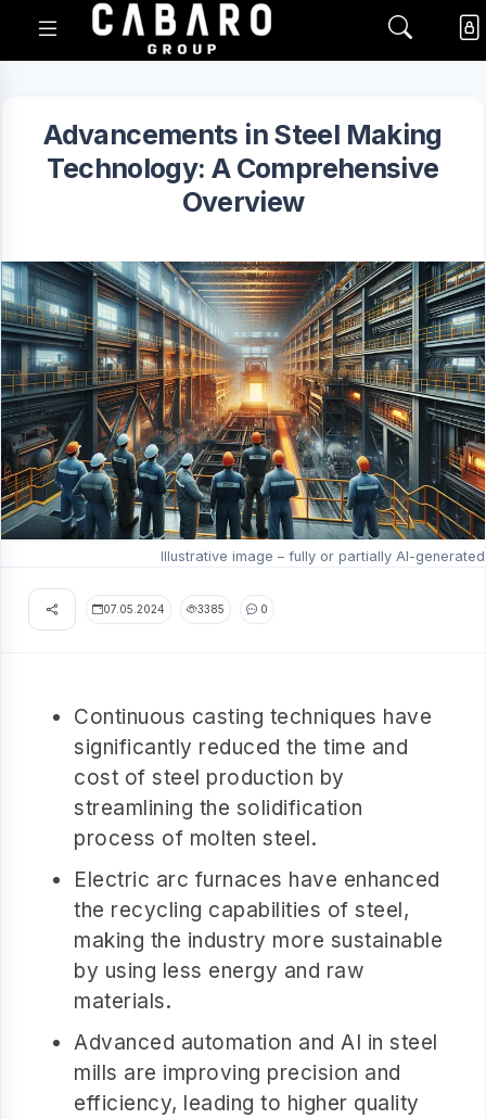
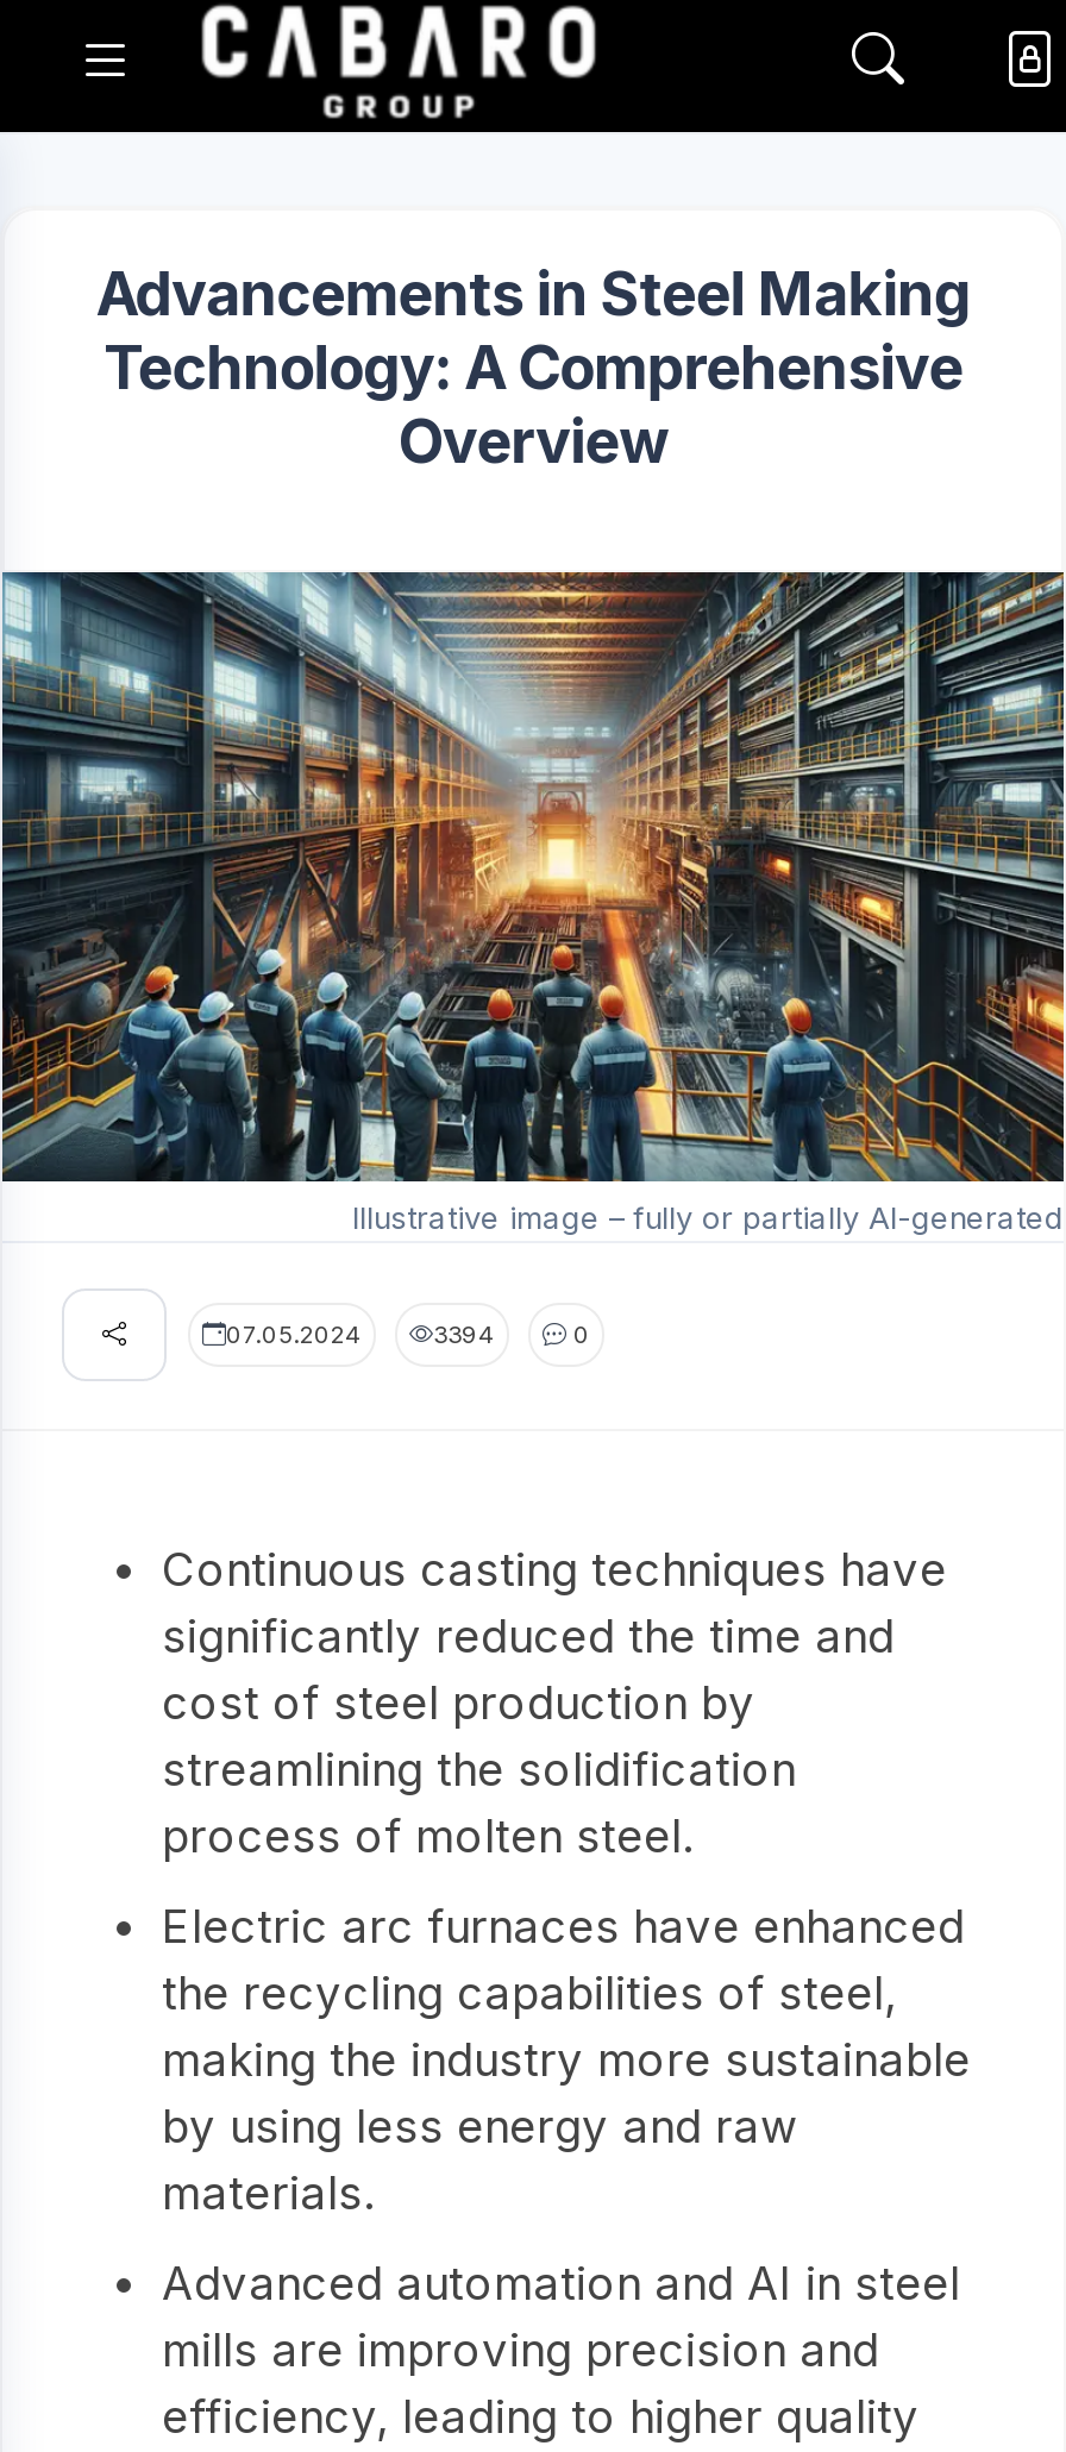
- 3385
+ 3394
